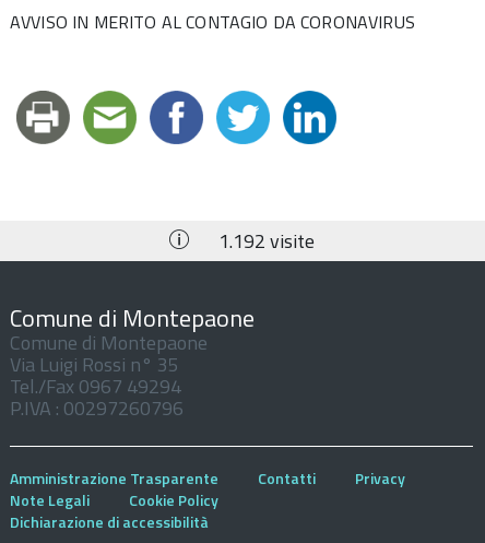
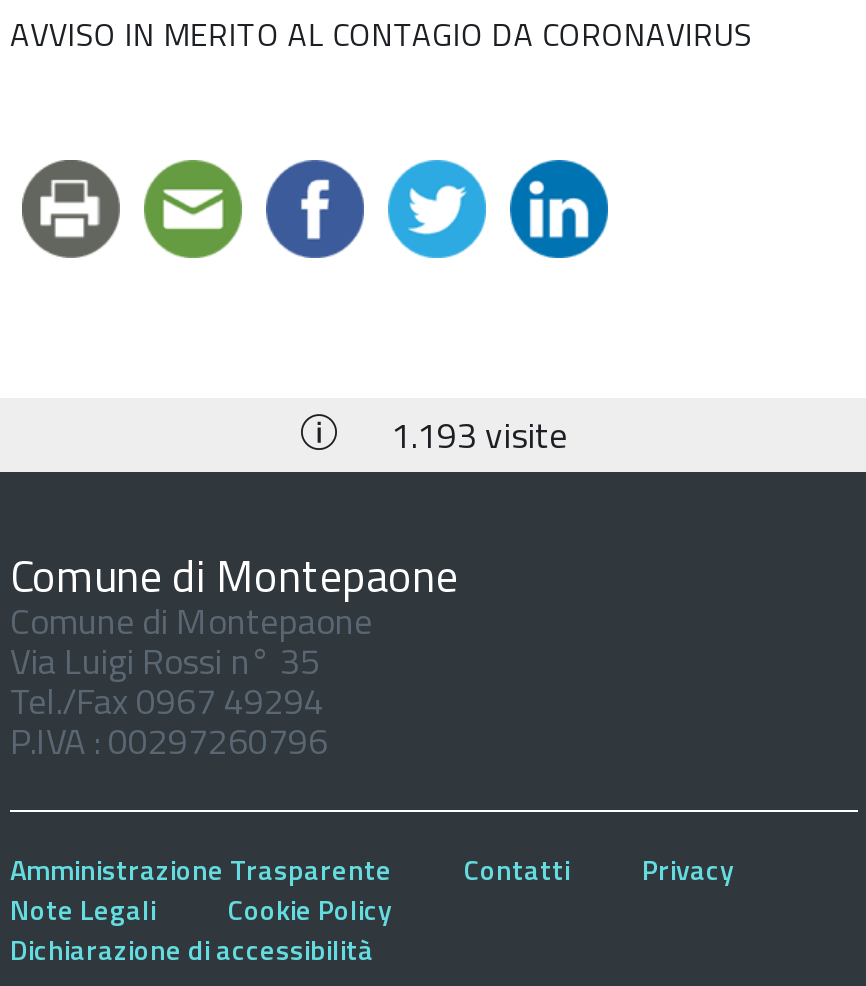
- 1.192 visite
+ 1.193 visite
